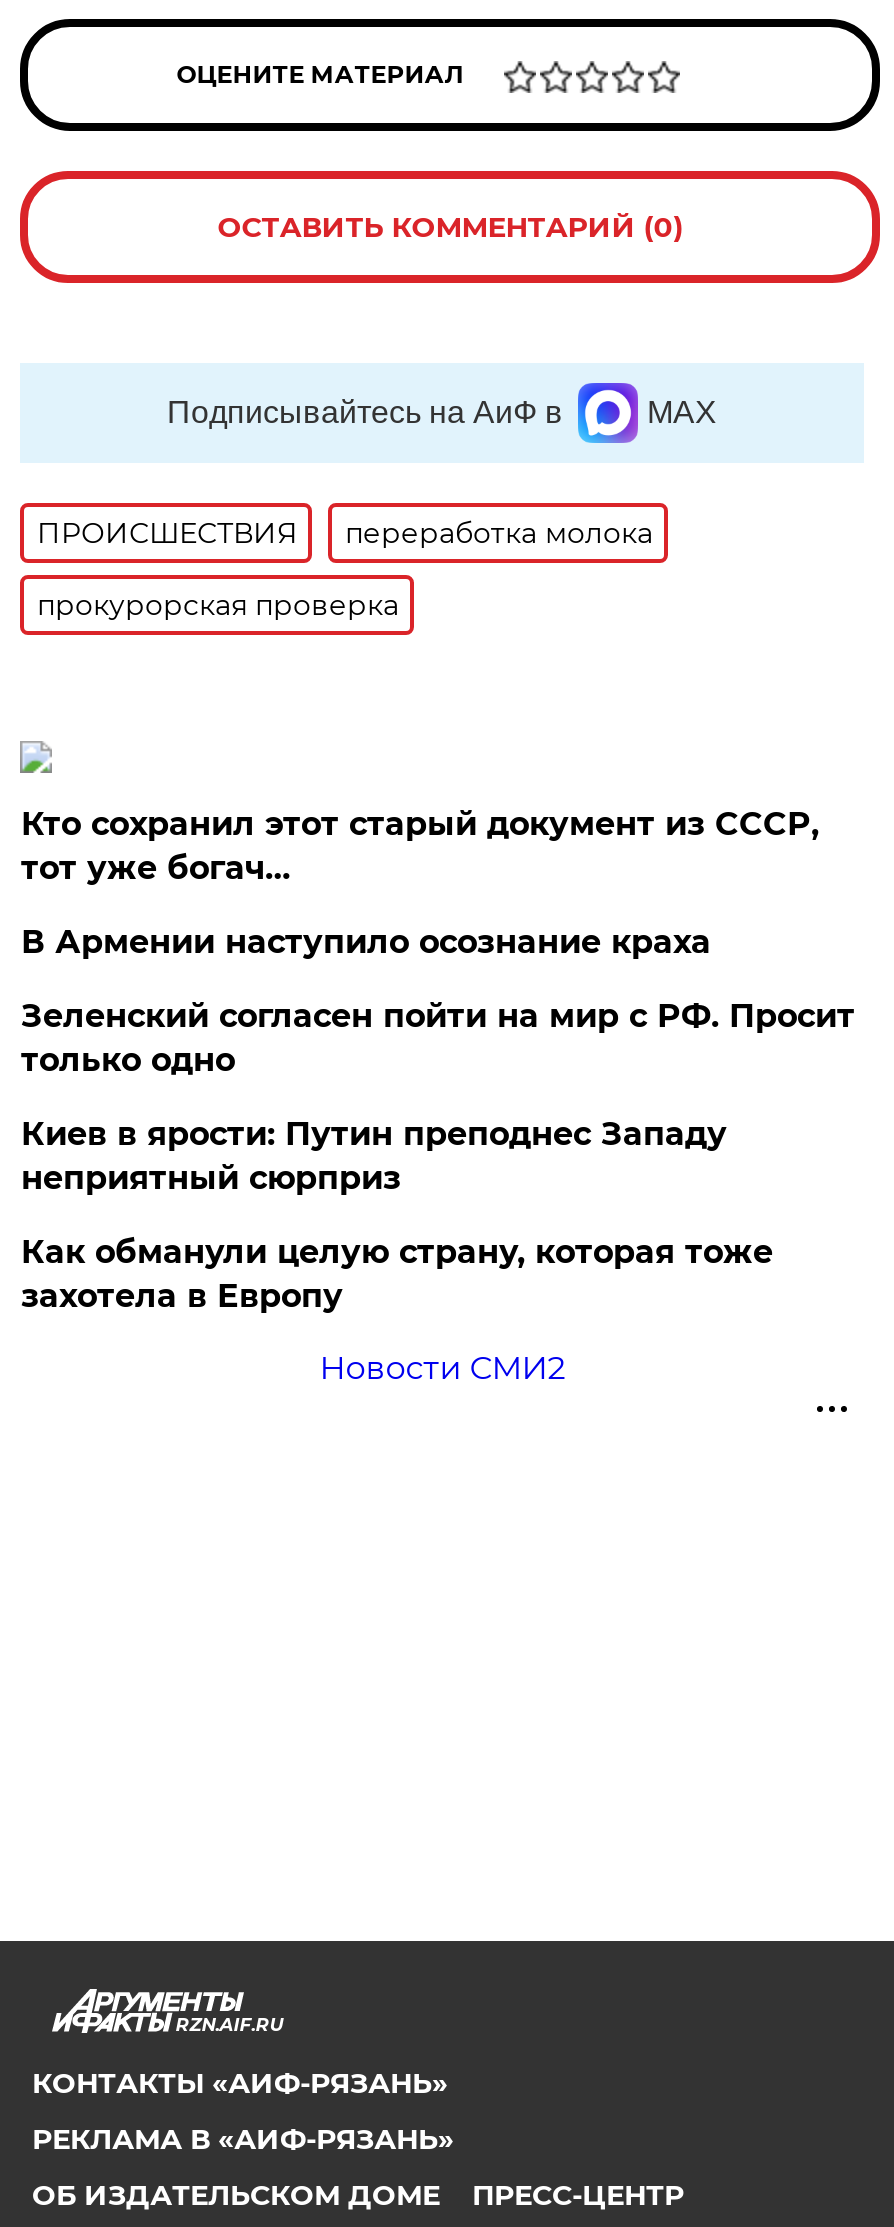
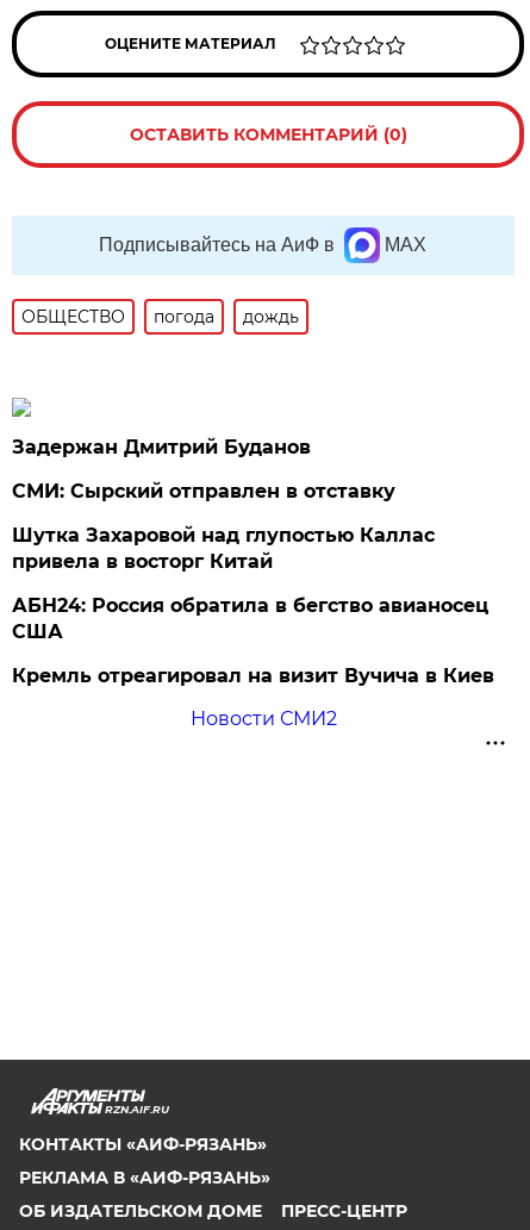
- ПРОИСШЕСТВИЯ
- переработка молока
- прокурорская проверка
+ ОБЩЕСТВО
+ погода
+ дождь

- Кто сохранил этот старый документ из СССР,
- тот уже богач…
- В Армении наступило осознание краха
- Зеленский согласен пойти на мир с РФ. Просит
- только одно
- Киев в ярости: Путин преподнес Западу
- неприятный сюрприз
- Как обманули целую страну, которая тоже
- захотела в Европу
+ Задержан Дмитрий Буданов
+ СМИ: Сырский отправлен в отставку
+ Шутка Захаровой над глупостью Каллас
+ привела в восторг Китай
+ АБН24: Россия обратила в бегство авианосец
+ США
+ Кремль отреагировал на визит Вучича в Киев
